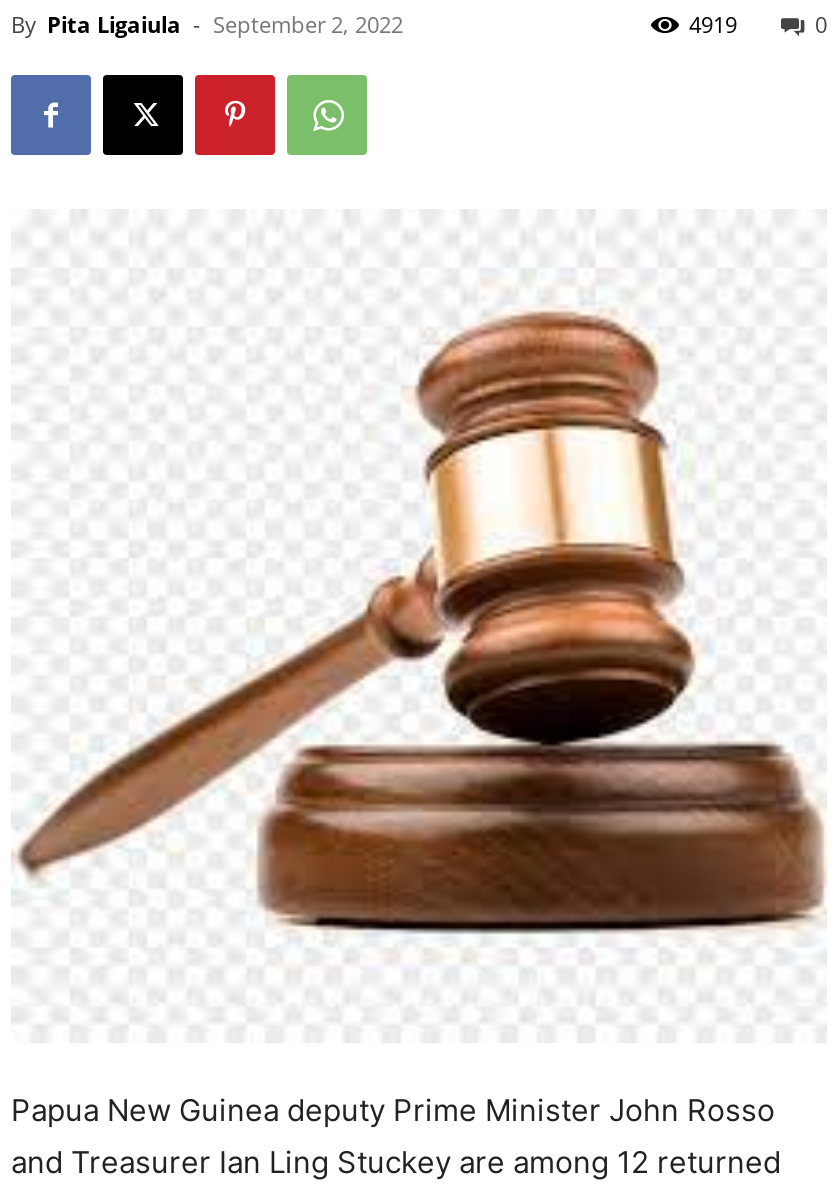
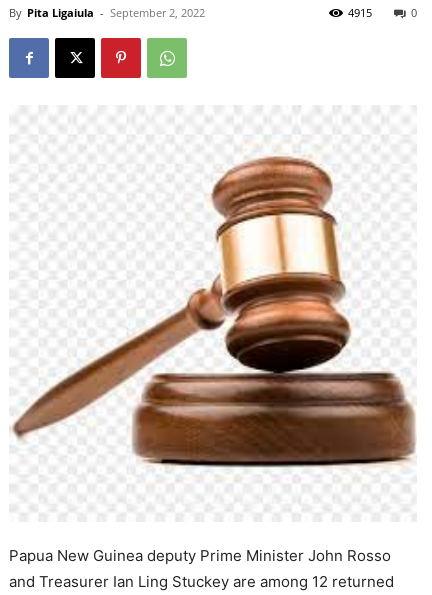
- 4919
+ 4915
